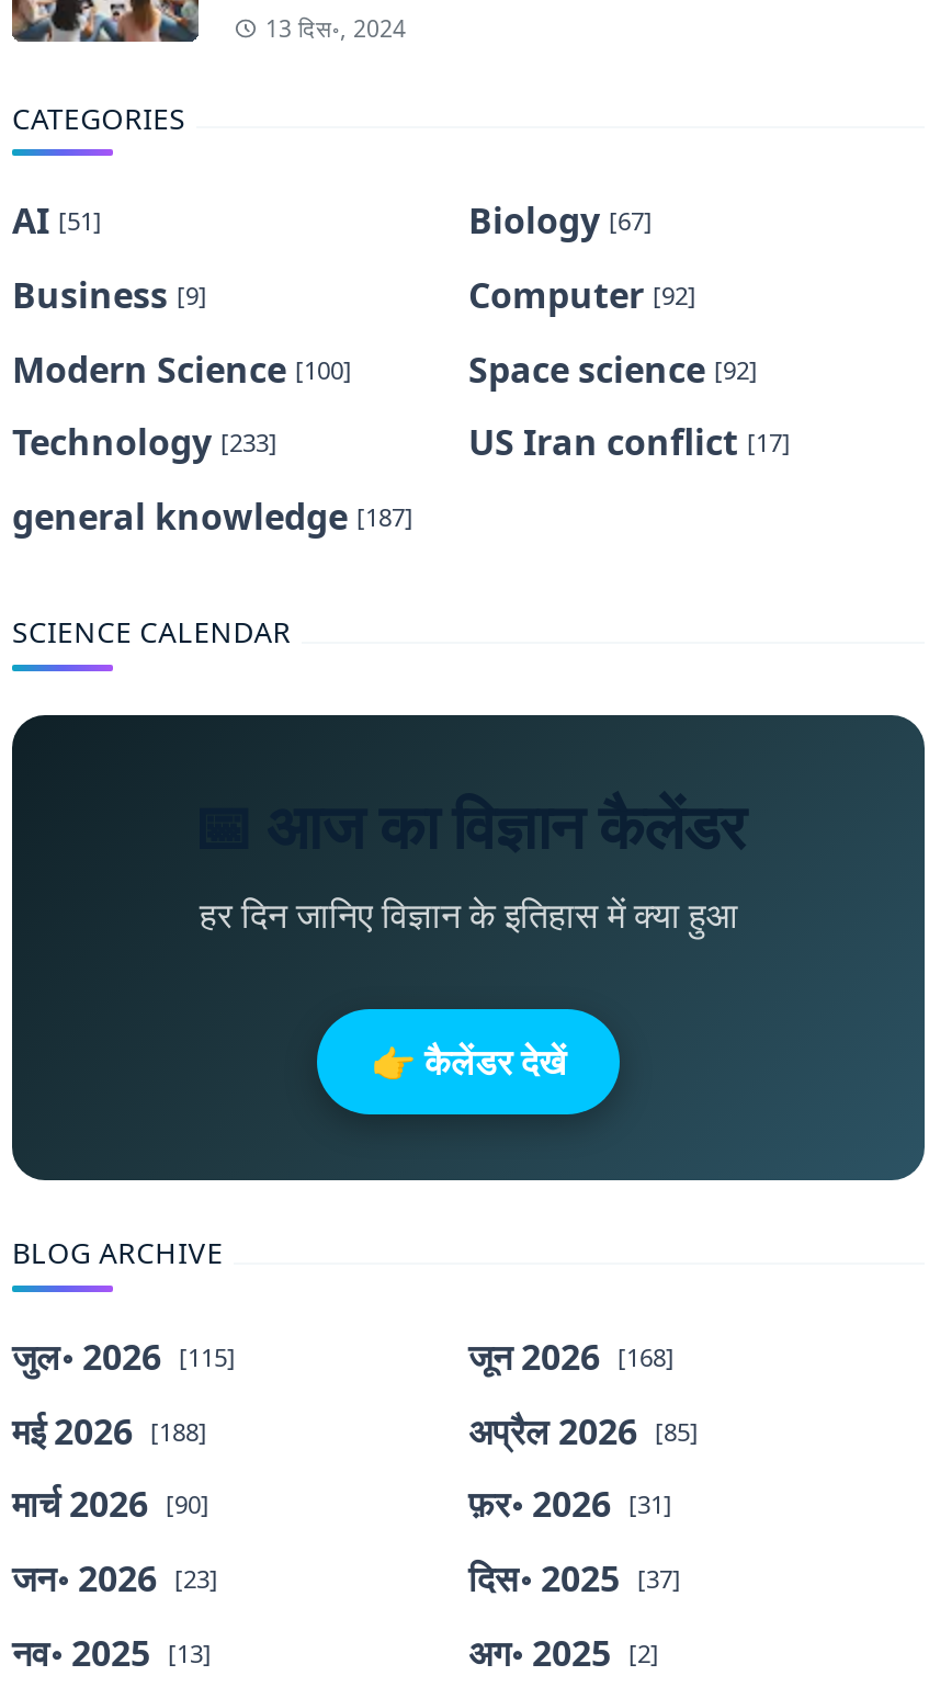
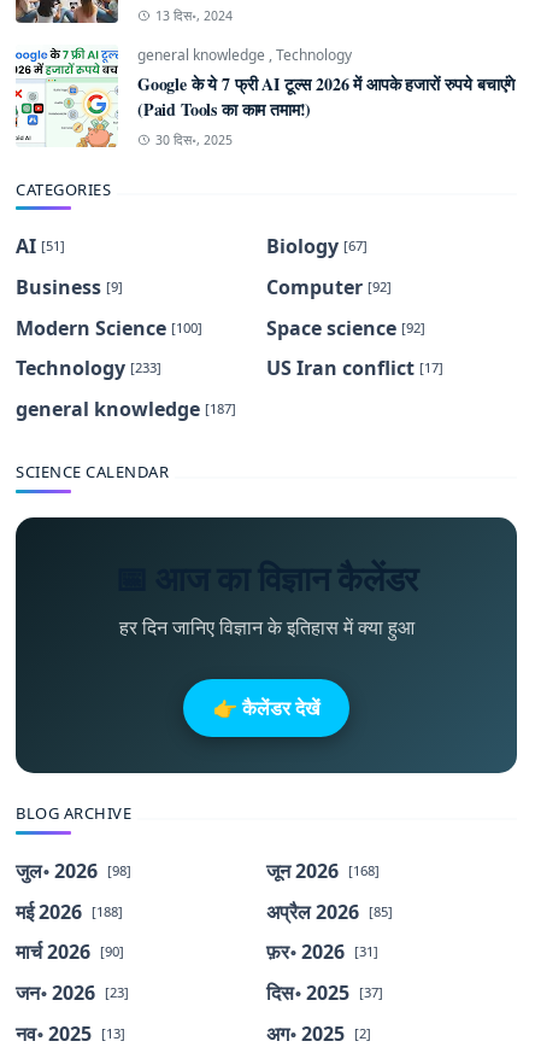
+ [image]
+ general knowledge, Technology
+ Google के ये 7 फ्री AI टूल्स 2026 में आपके हजारों रुपये बचाएंगे
+ (Paid Tools का काम तमाम!)
+ 30 दिस॰, 2025

- जुल॰ 2026 [115]
+ जुल॰ 2026 [98]
